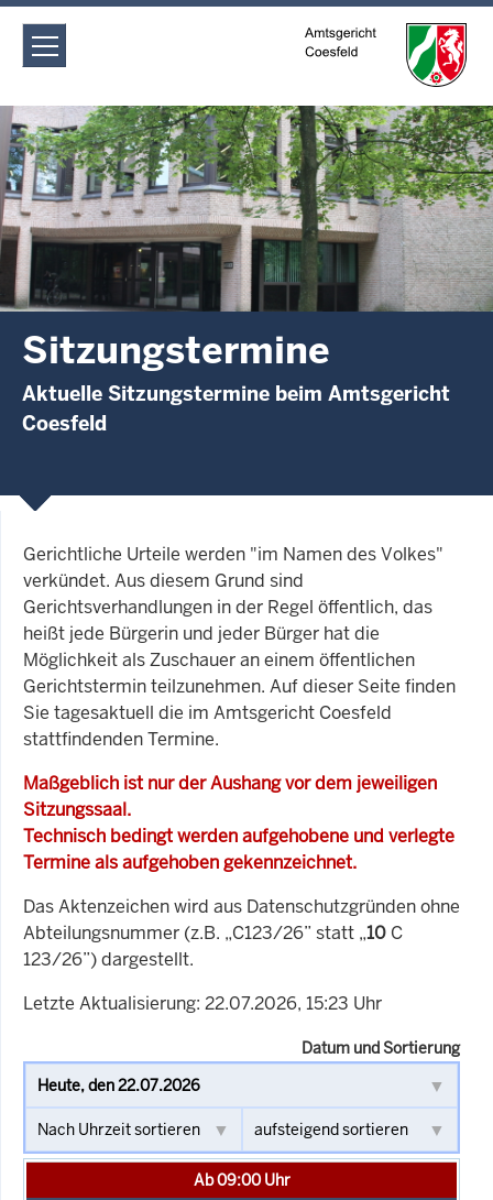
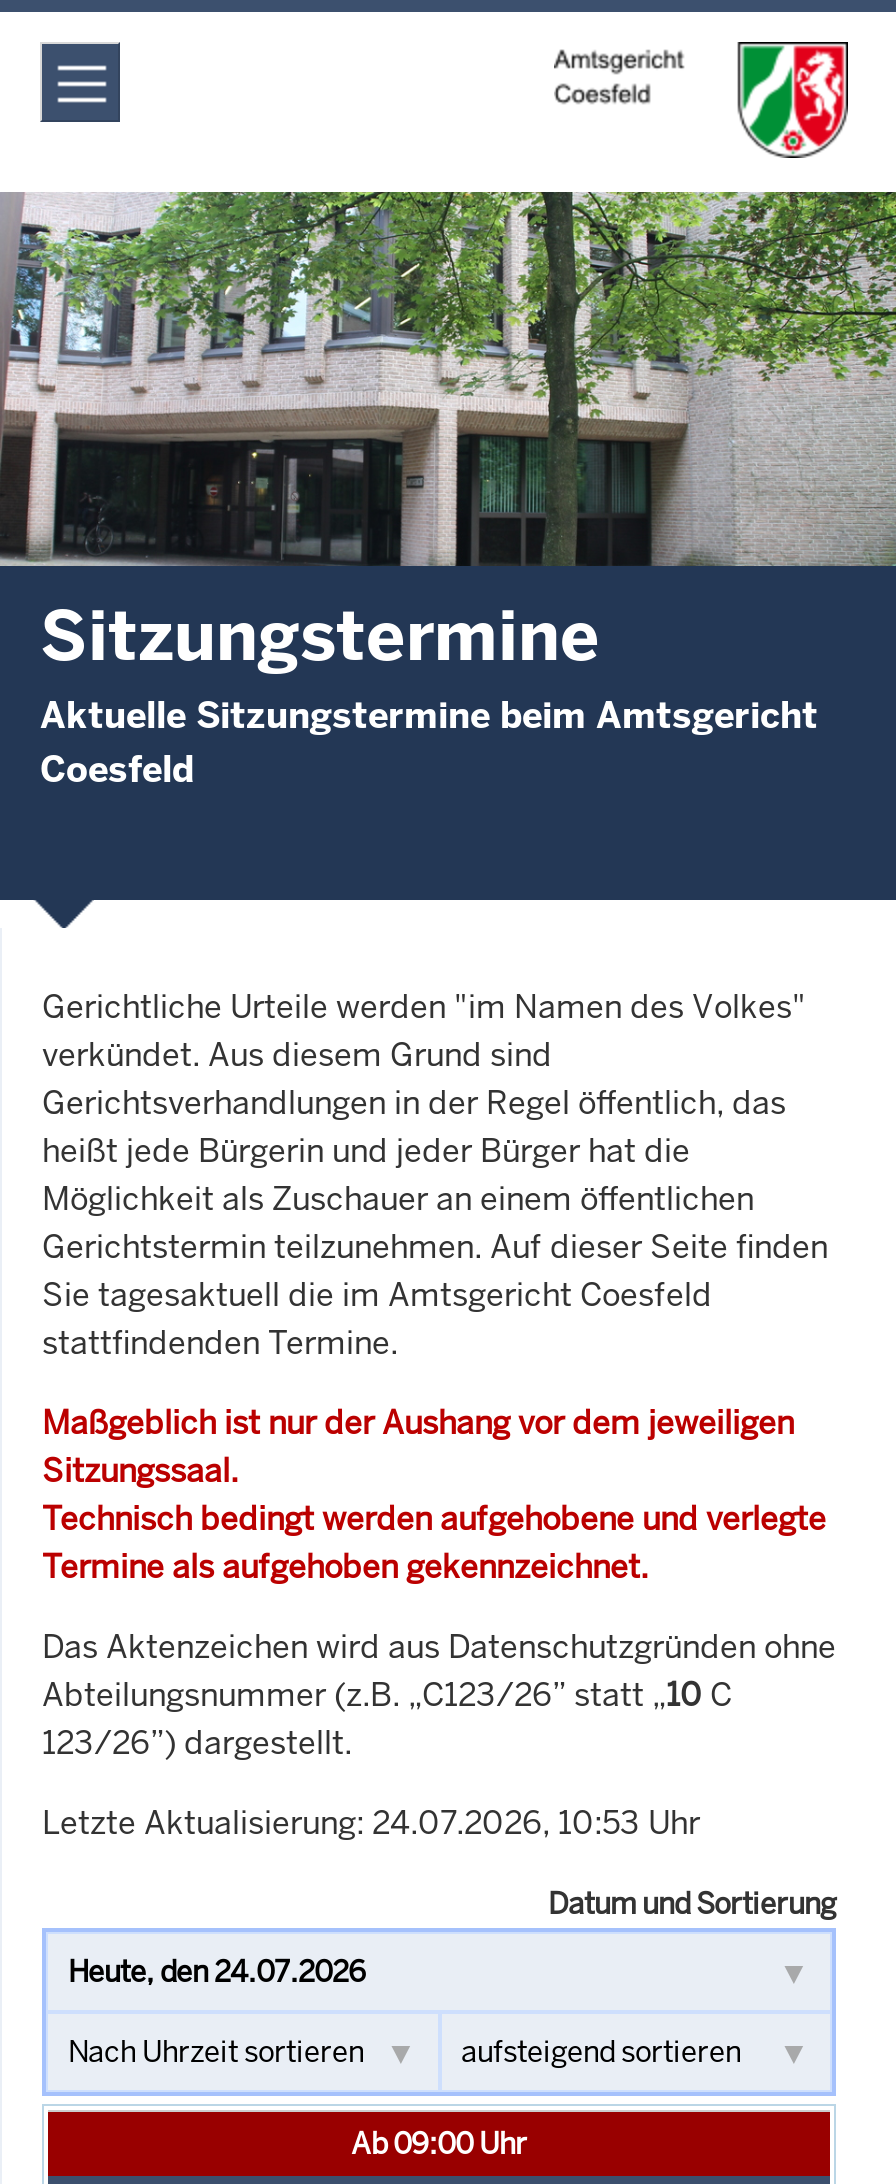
- Letzte Aktualisierung: 22.07.2026, 15:23 Uhr
+ Letzte Aktualisierung: 24.07.2026, 10:53 Uhr
